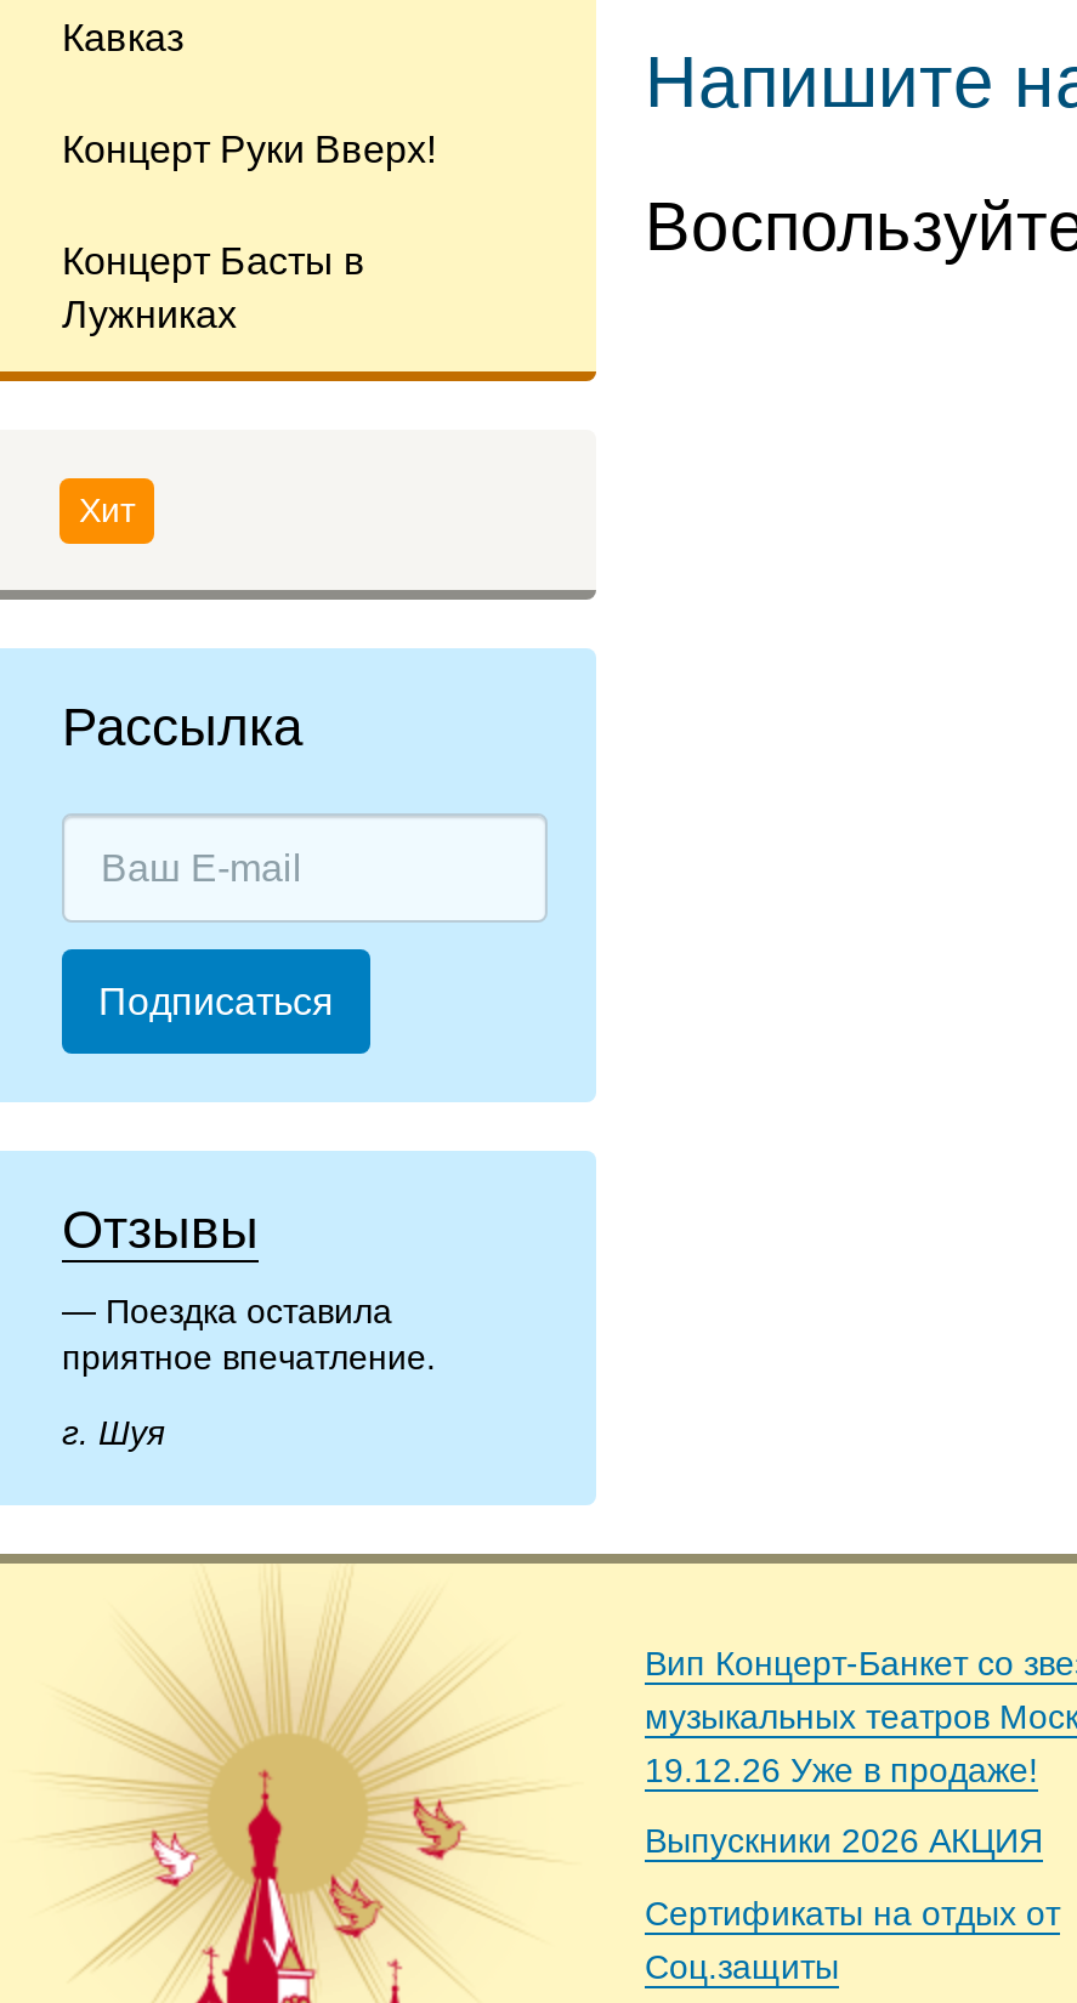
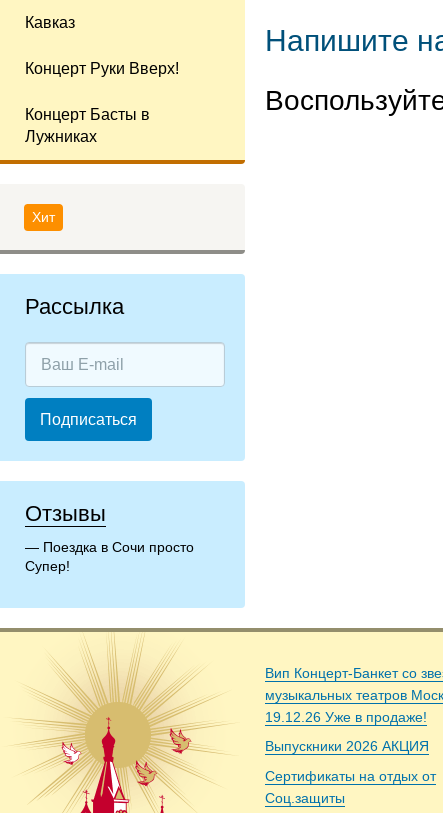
- Поездка оставила
- приятное впечатление.
- г. Шуя
+ Поездка в Сочи просто
+ Супер!
